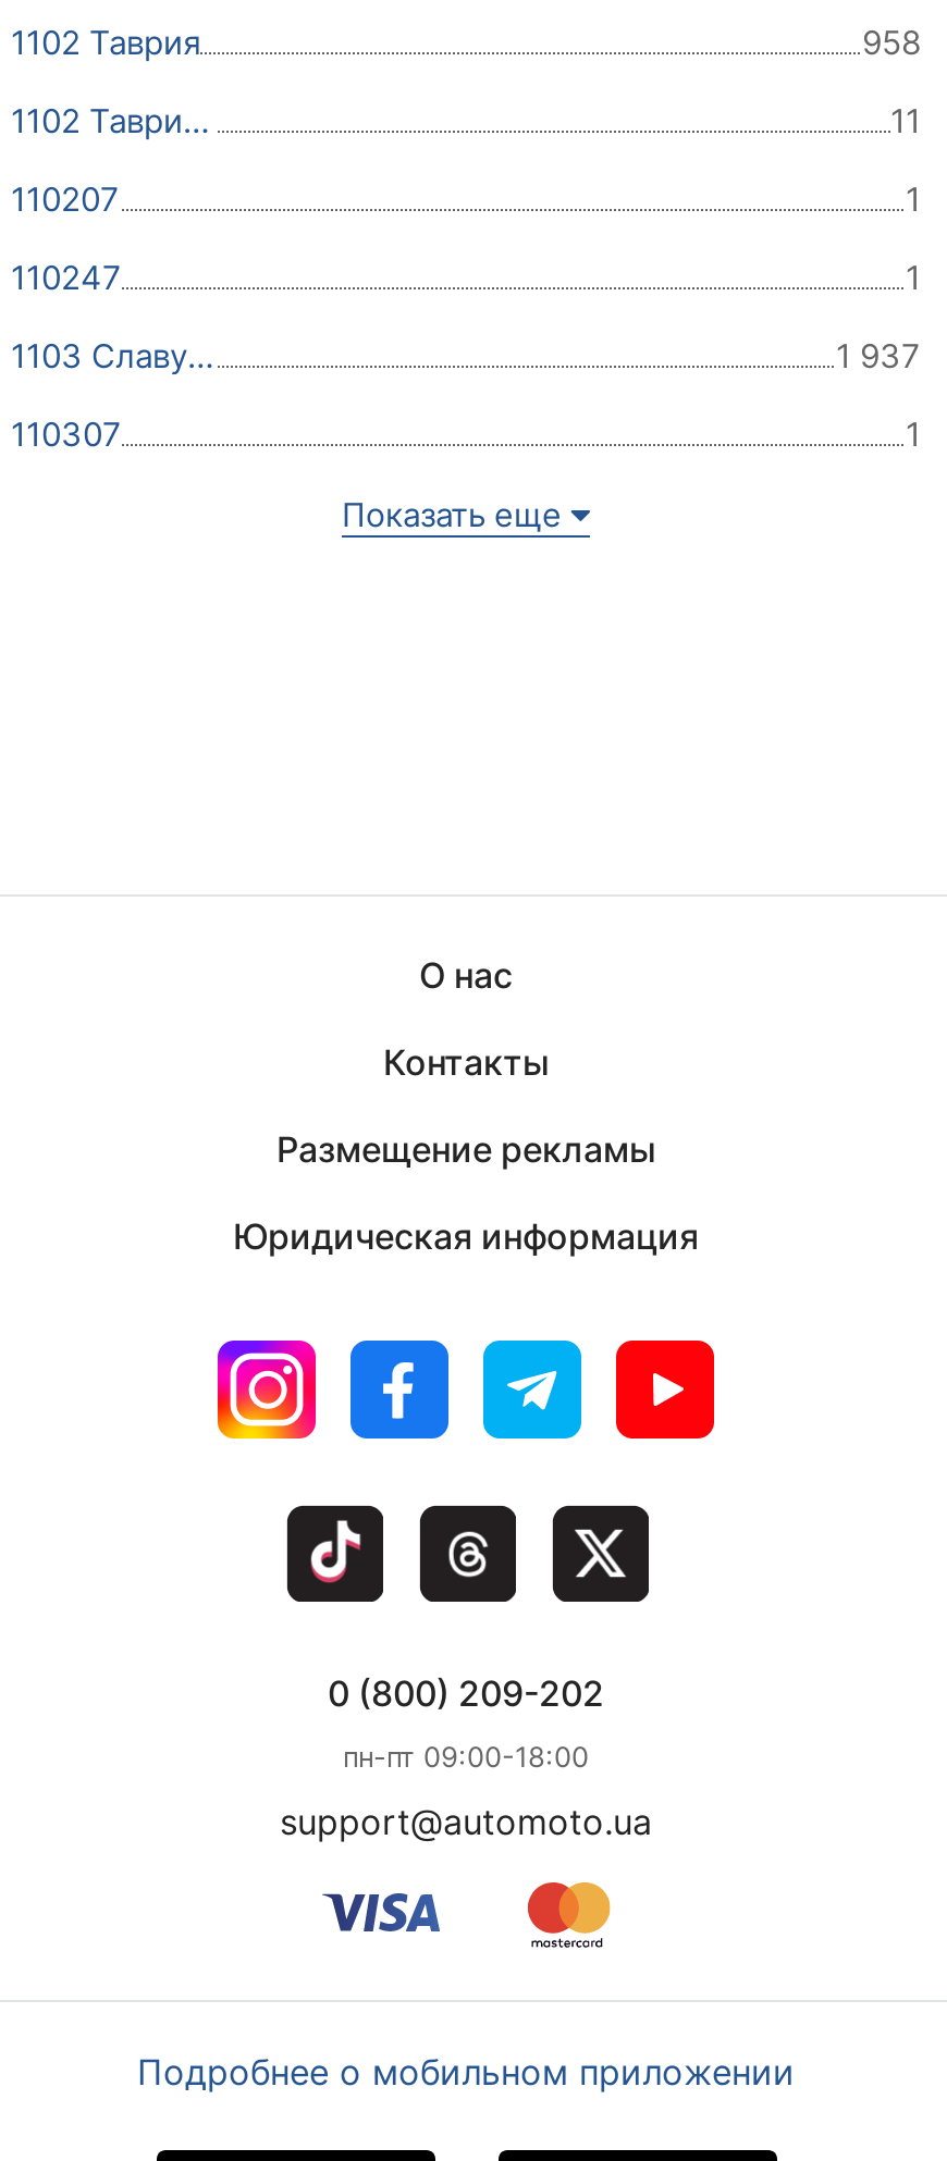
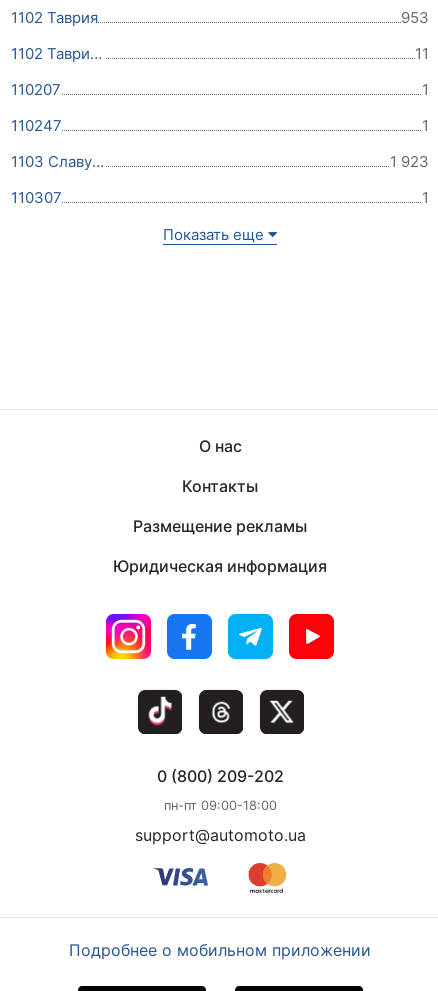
- 958
+ 953

- 1 937
+ 1 923
